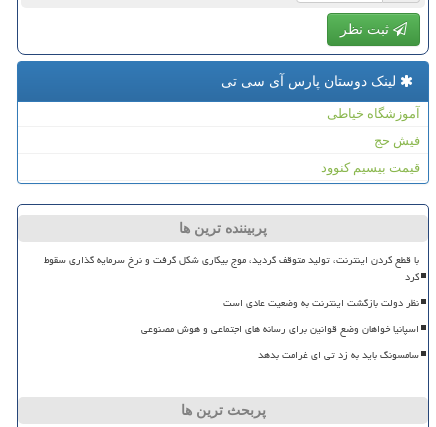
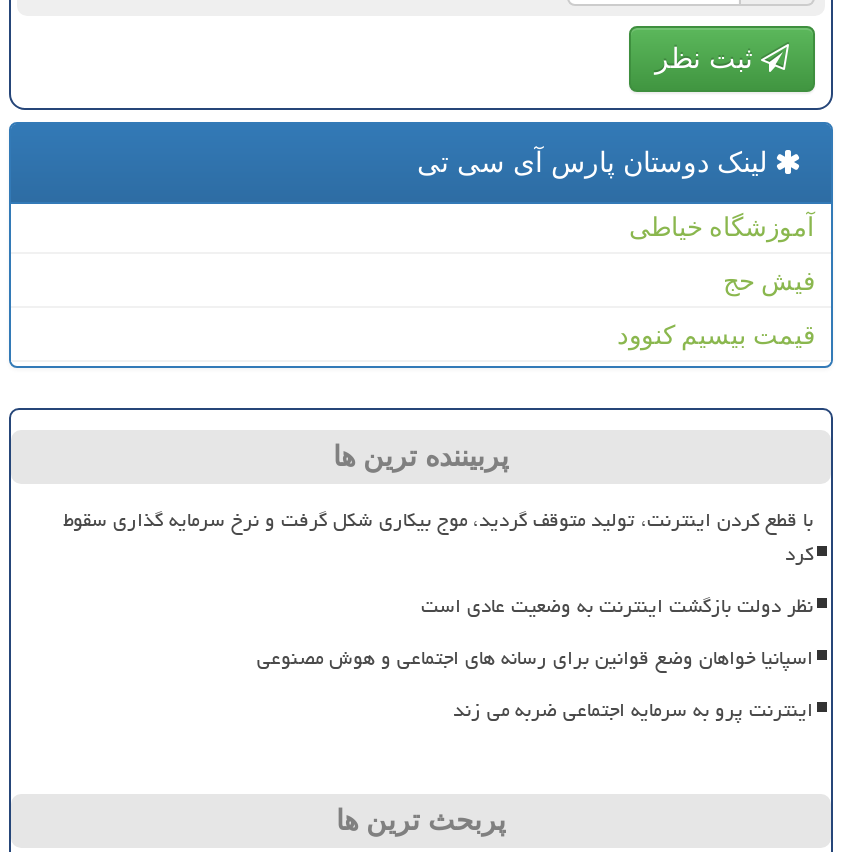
- سامسونگ باید به زد تی ای غرامت بدهد
+ اینترنت پرو به سرمایه اجتماعی ضربه می زند
